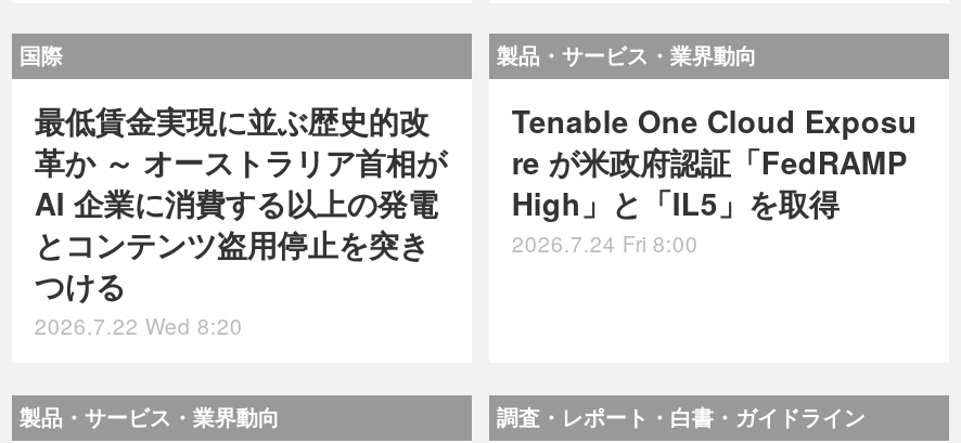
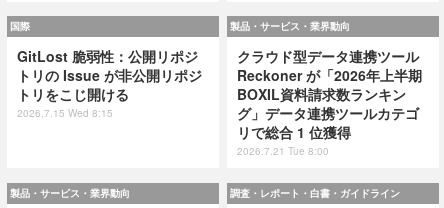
- 最低賃金実現に並ぶ歴史的改
- 革か ～ オーストラリア首相が
- AI 企業に消費する以上の発電
- とコンテンツ盗用停止を突き
- つける
- 2026.7.22 Wed 8:20
+ GitLost 脆弱性：公開リポジ
+ トリの Issue が非公開リポジ
+ トリをこじ開ける
+ 2026.7.15 Wed 8:15

- Tenable One Cloud Exposu
- re が米政府認証「FedRAMP
- High」と「IL5」を取得
- 2026.7.24 Fri 8:00
+ クラウド型データ連携ツール
+ Reckoner が「2026年上半期
+ BOXIL資料請求数ランキン
+ グ」データ連携ツールカテゴ
+ リで総合 1 位獲得
+ 2026.7.21 Tue 8:00
